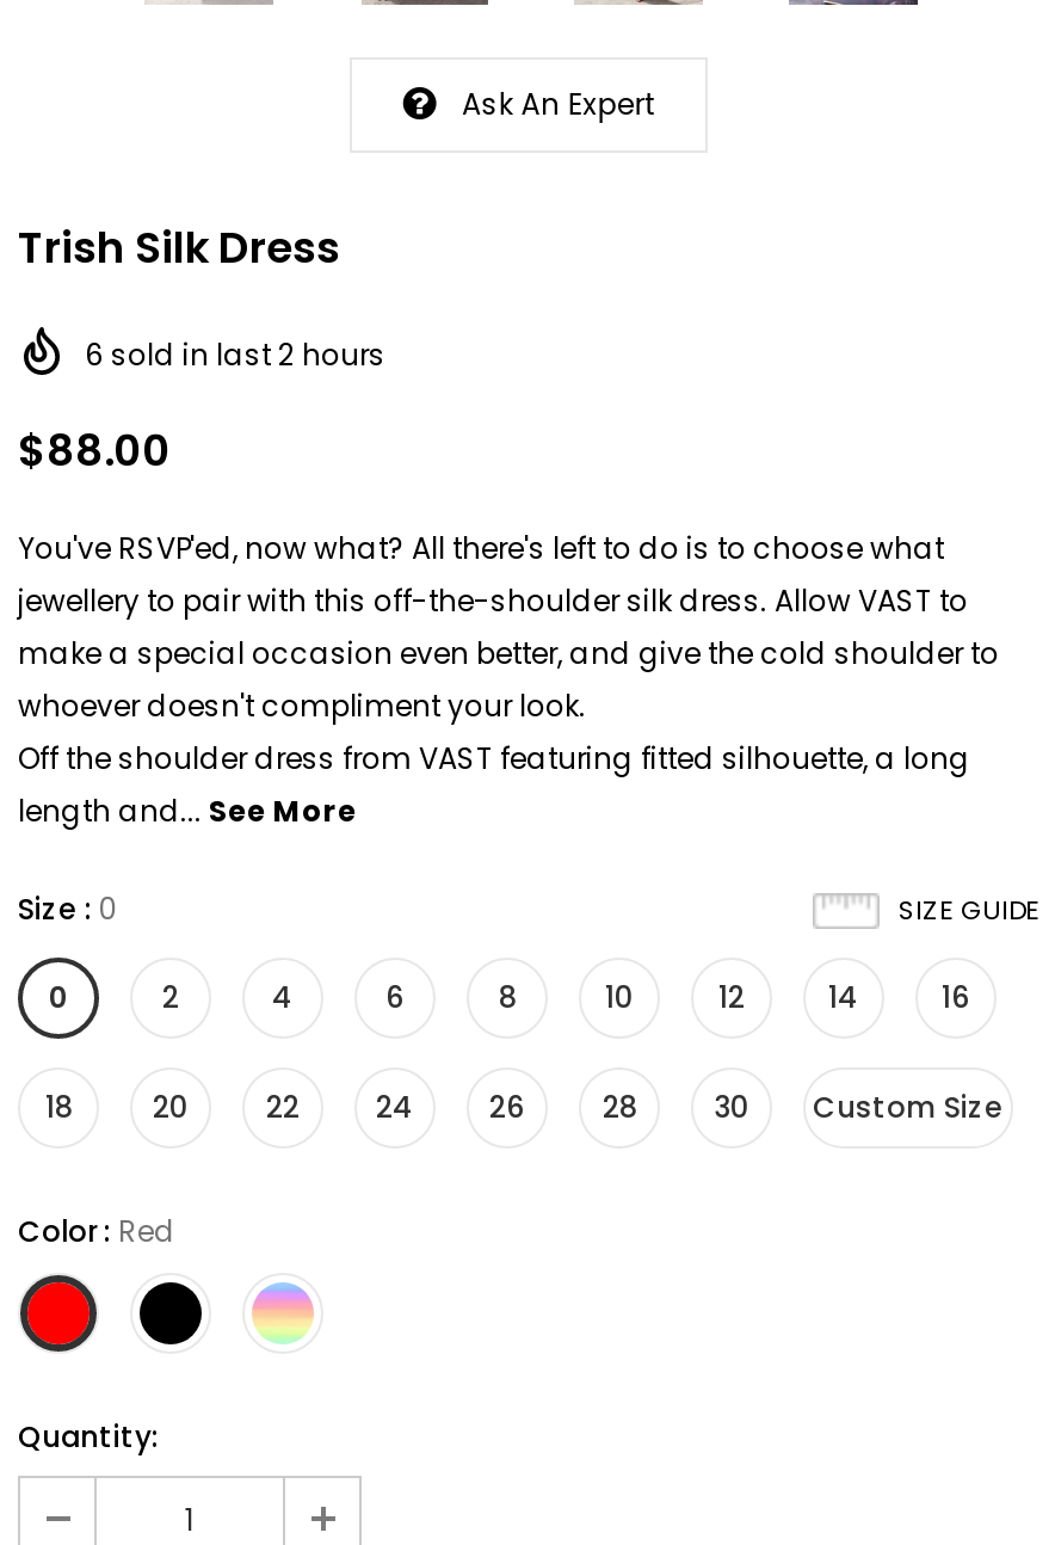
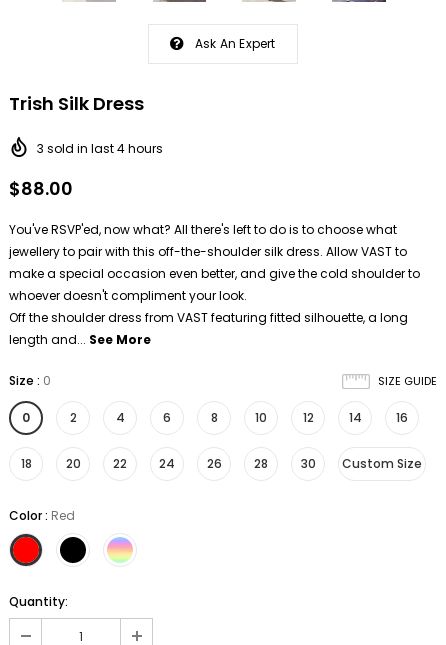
- 6 sold in last 2 hours
+ 3 sold in last 4 hours
